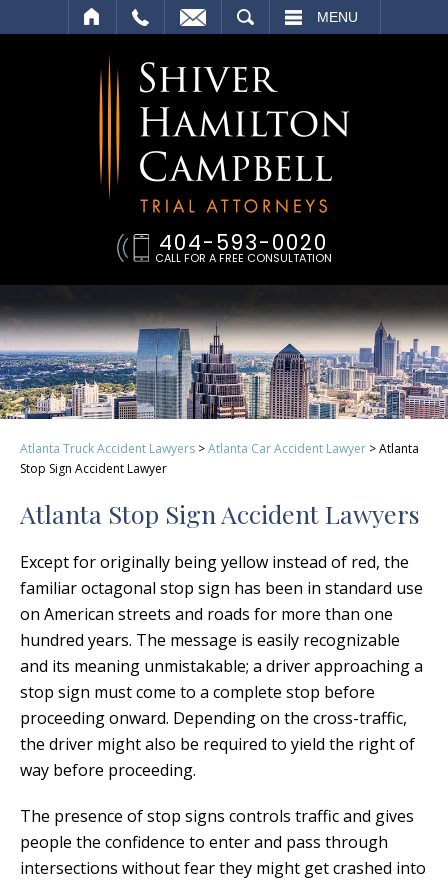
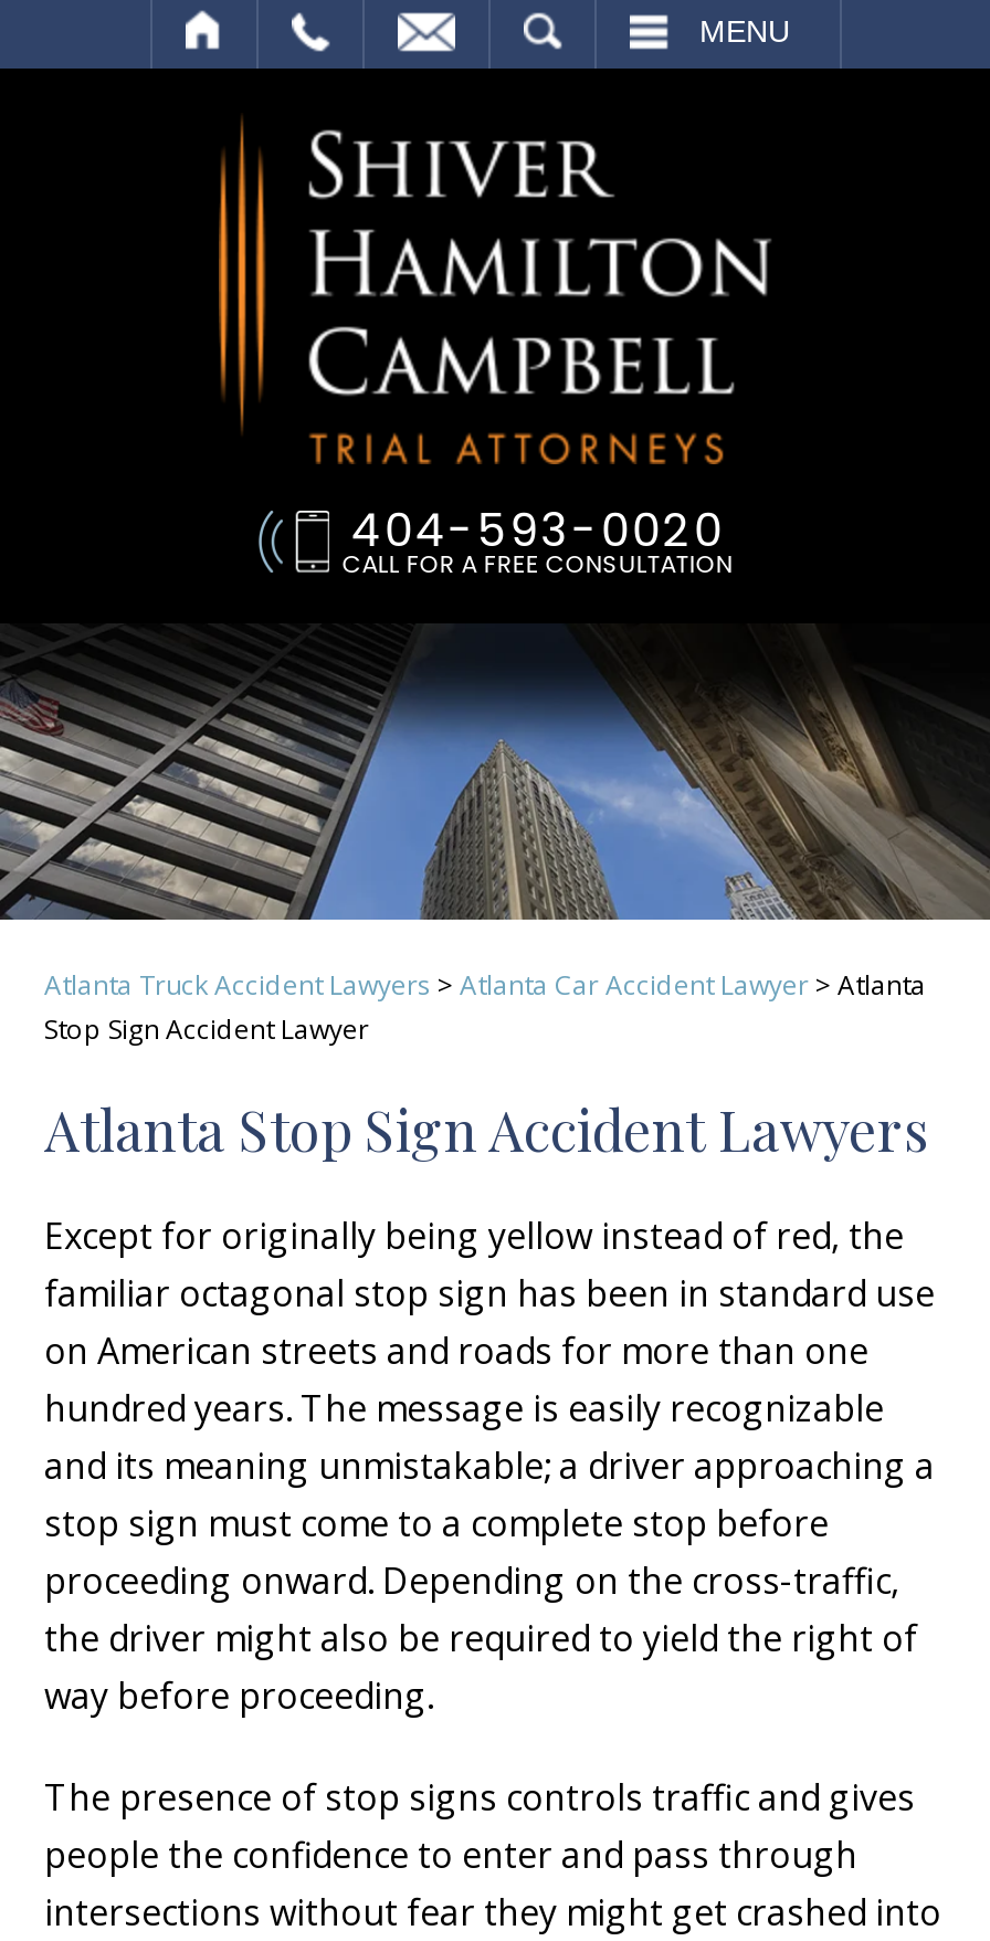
- [image]
+ [image]
